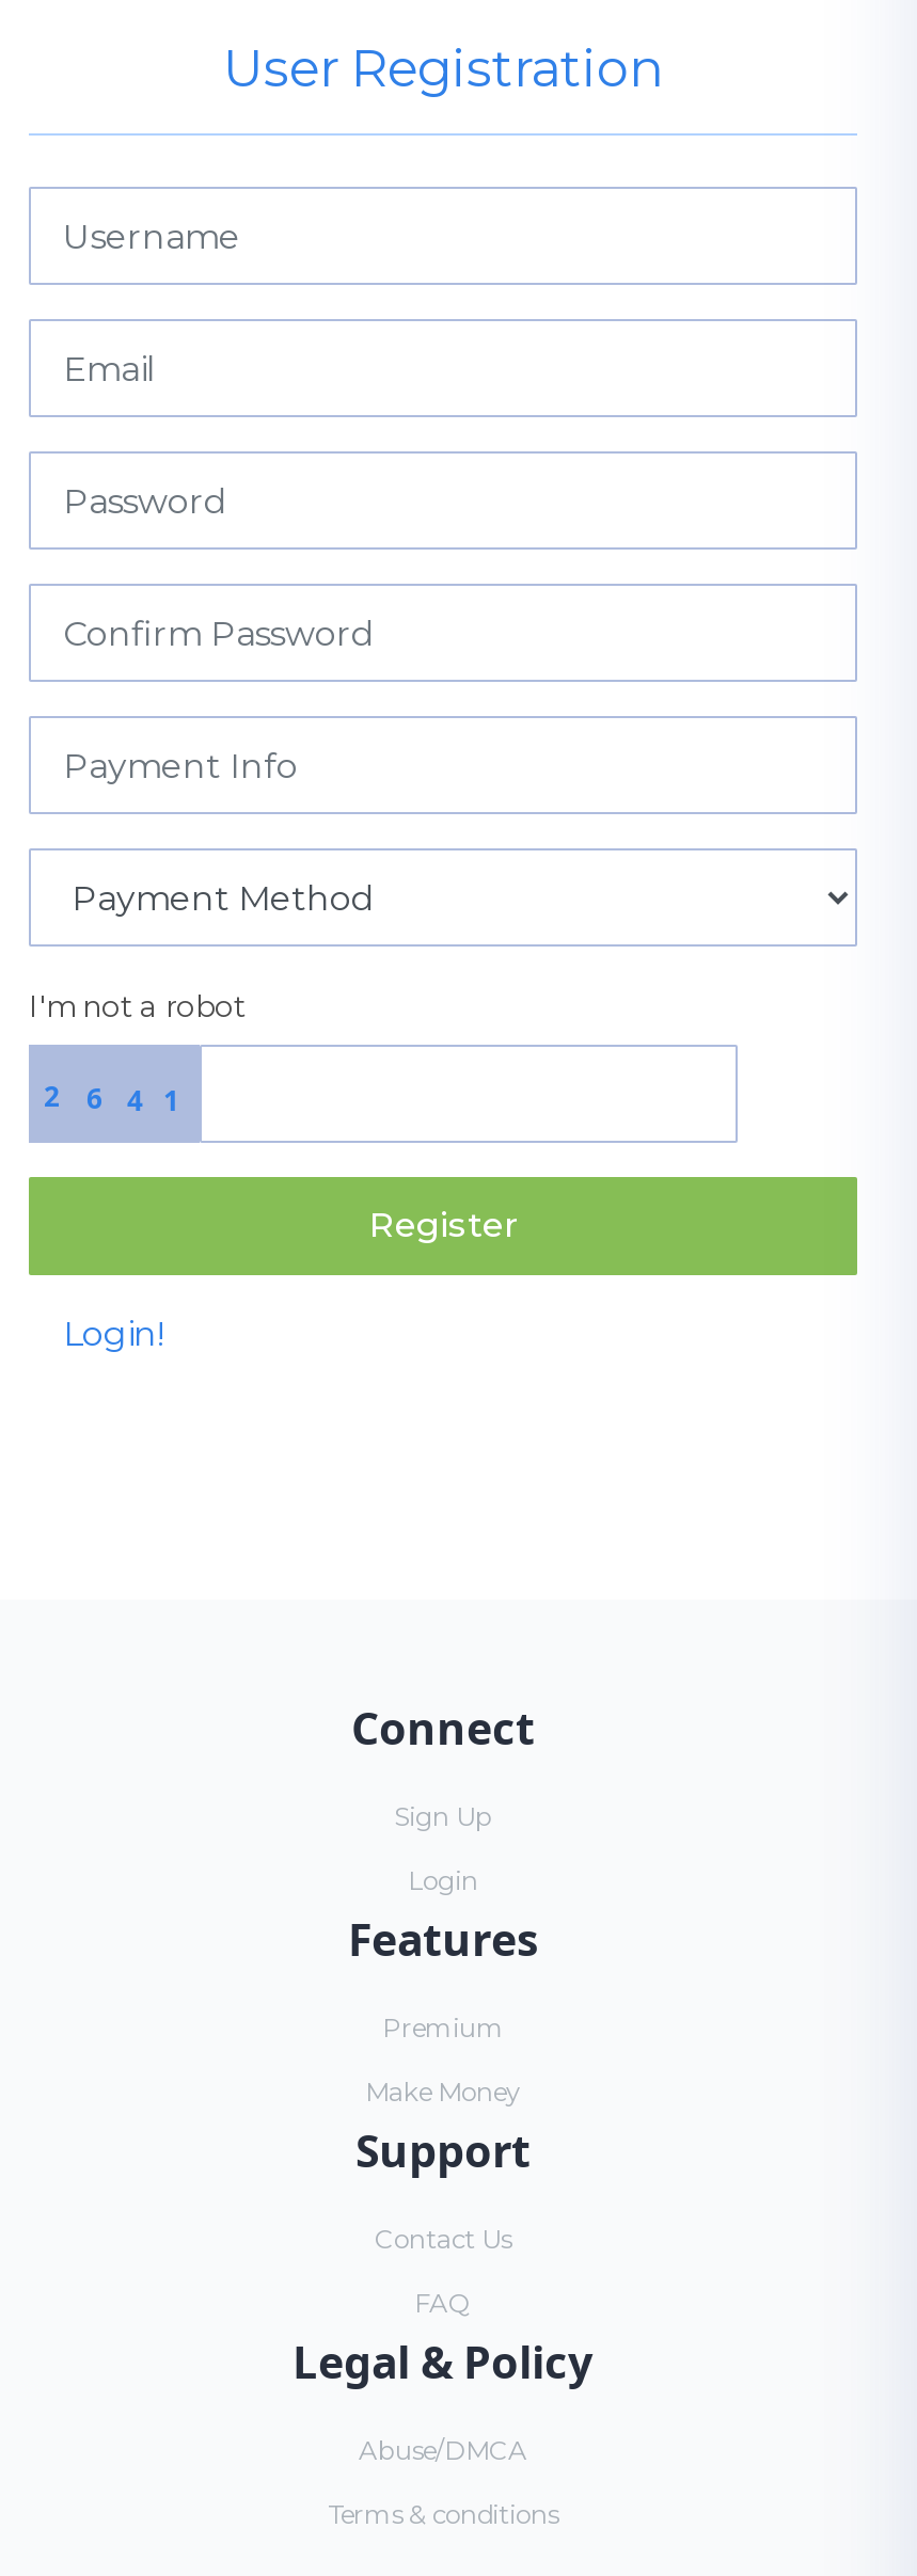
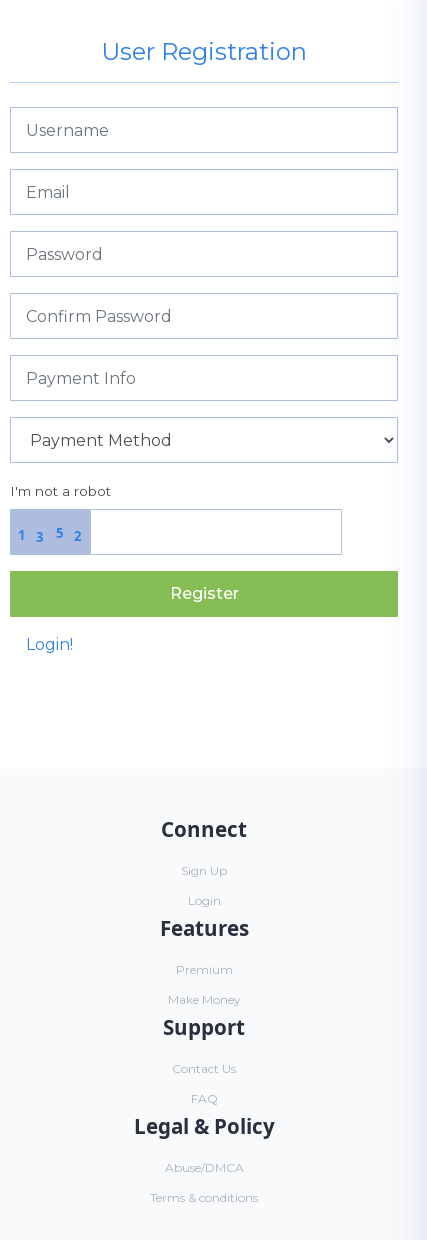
- 6
+ 5

- 4
+ 3
